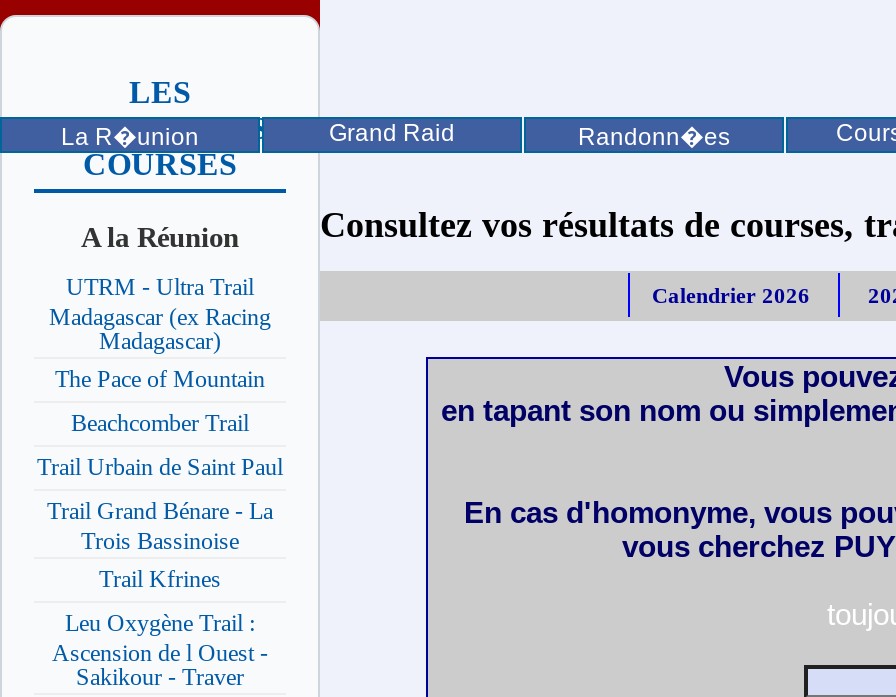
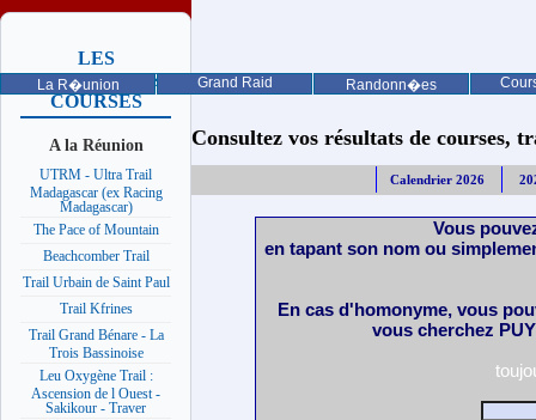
moved down: Trail Grand Bénare - La | Trois Bassinoise

moved up: Trail Kfrines
